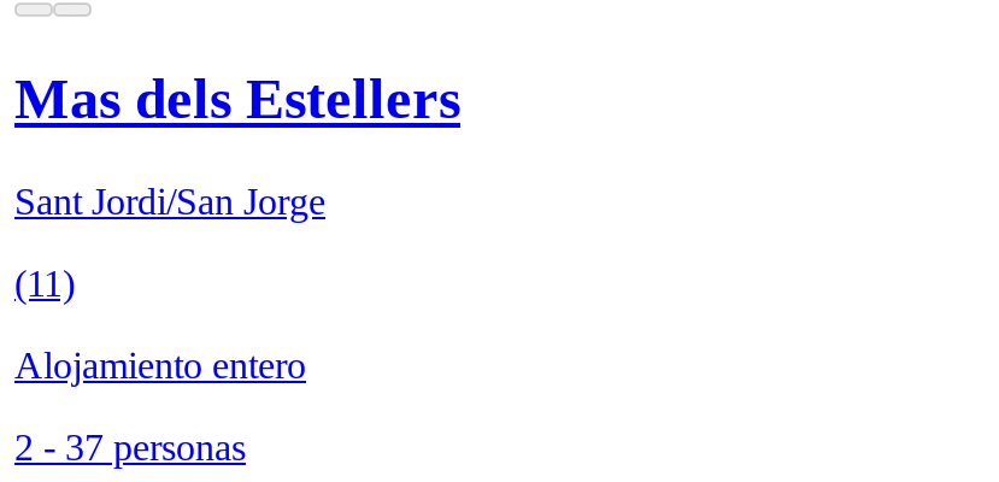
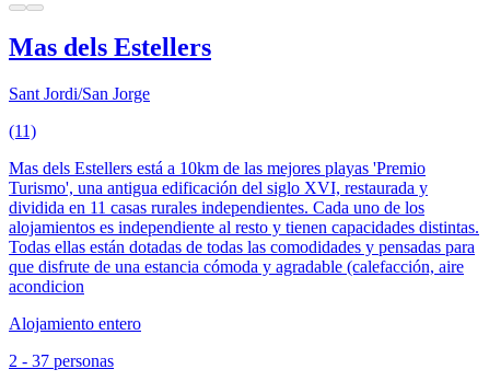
+ Mas dels Estellers está a 10km de las mejores playas 'Premio
+ Turismo', una antigua edificación del siglo XVI, restaurada y
+ dividida en 11 casas rurales independientes. Cada uno de los
+ alojamientos es independiente al resto y tienen capacidades distintas.
+ Todas ellas están dotadas de todas las comodidades y pensadas para
+ que disfrute de una estancia cómoda y agradable (calefacción, aire
+ acondicion
